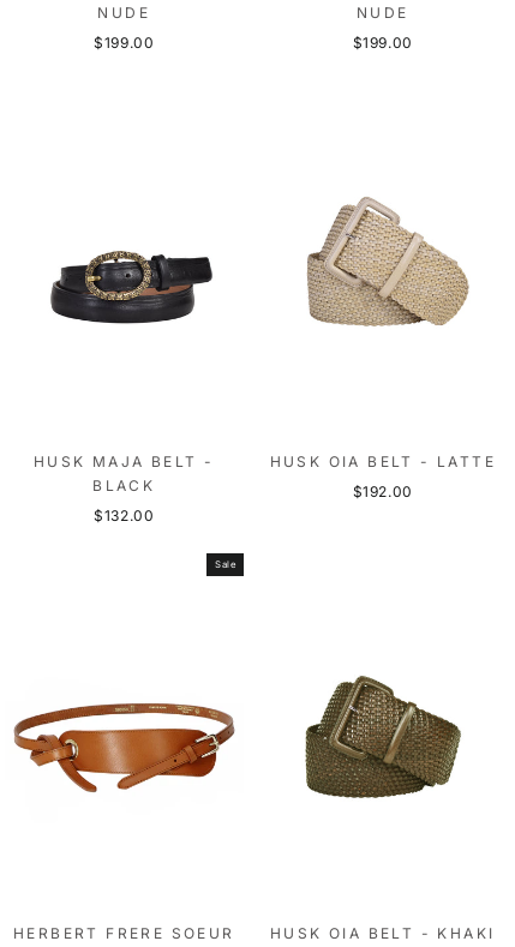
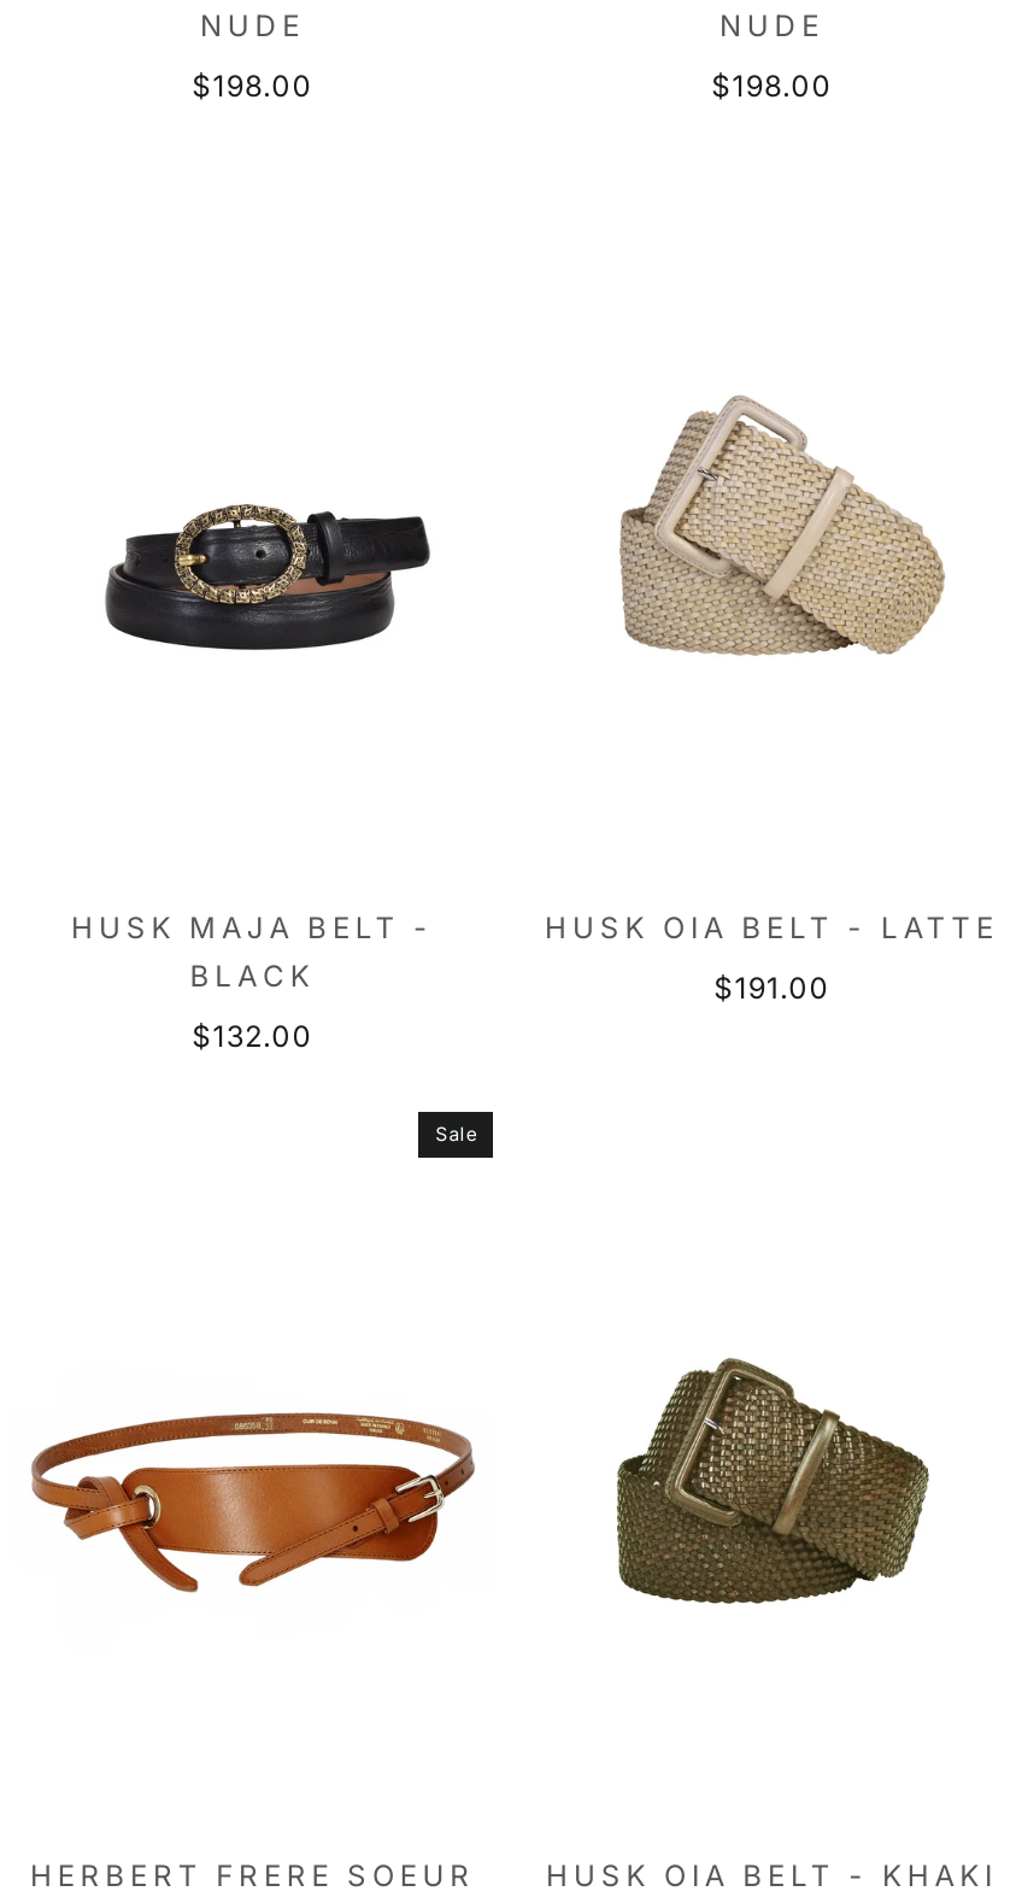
- $199.00
+ $198.00

- $199.00
+ $198.00

- $192.00
+ $191.00
